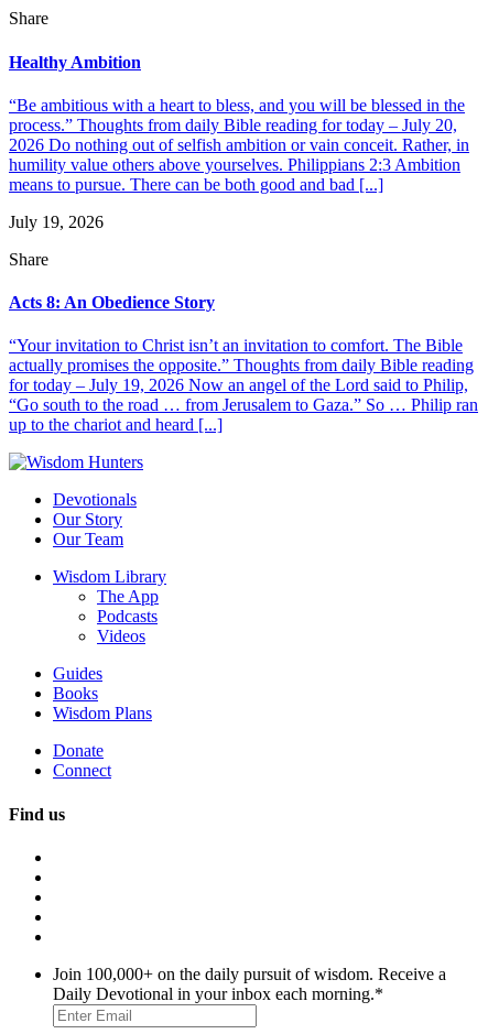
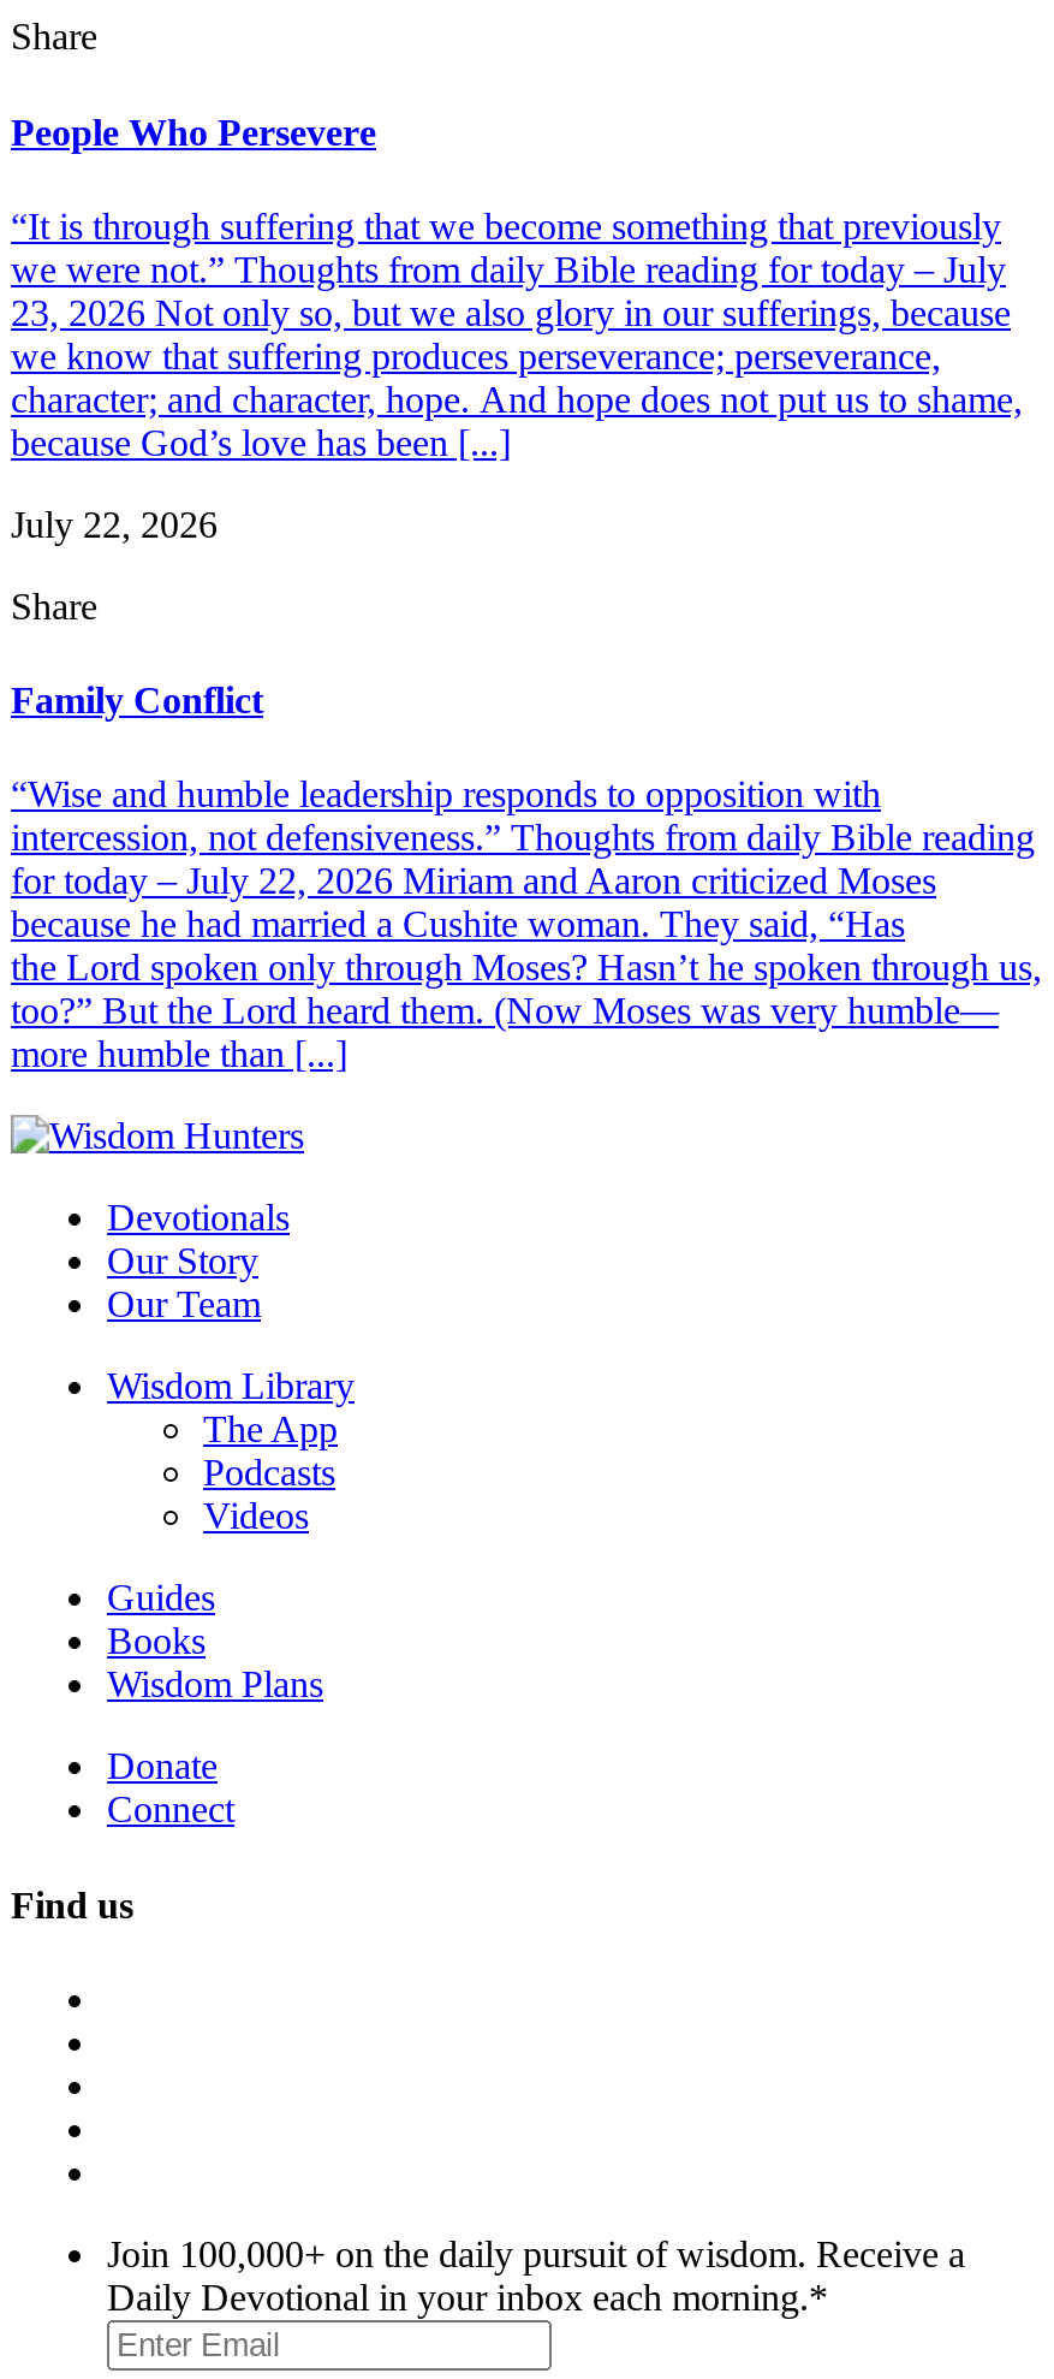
- Healthy Ambition
+ People Who Persevere

- “Be ambitious with a heart to bless, and you will be blessed in the
- process.” Thoughts from daily Bible reading for today – July 20,
- 2026 Do nothing out of selfish ambition or vain conceit. Rather, in
- humility value others above yourselves. Philippians 2:3 Ambition
- means to pursue. There can be both good and bad [...]
+ “It is through suffering that we become something that previously
+ we were not.” Thoughts from daily Bible reading for today – July
+ 23, 2026 Not only so, but we also glory in our sufferings, because
+ we know that suffering produces perseverance; perseverance,
+ character; and character, hope. And hope does not put us to shame,
+ because God’s love has been [...]

- July 19, 2026
+ July 22, 2026

- Acts 8: An Obedience Story
+ Family Conflict

- “Your invitation to Christ isn’t an invitation to comfort. The Bible
- actually promises the opposite.” Thoughts from daily Bible reading
- for today – July 19, 2026 Now an angel of the Lord said to Philip,
- “Go south to the road … from Jerusalem to Gaza.” So … Philip ran
- up to the chariot and heard [...]
+ “Wise and humble leadership responds to opposition with
+ intercession, not defensiveness.” Thoughts from daily Bible reading
+ for today – July 22, 2026 Miriam and Aaron criticized Moses
+ because he had married a Cushite woman. They said, “Has
+ the Lord spoken only through Moses? Hasn’t he spoken through us,
+ too?” But the Lord heard them. (Now Moses was very humble—
+ more humble than [...]
